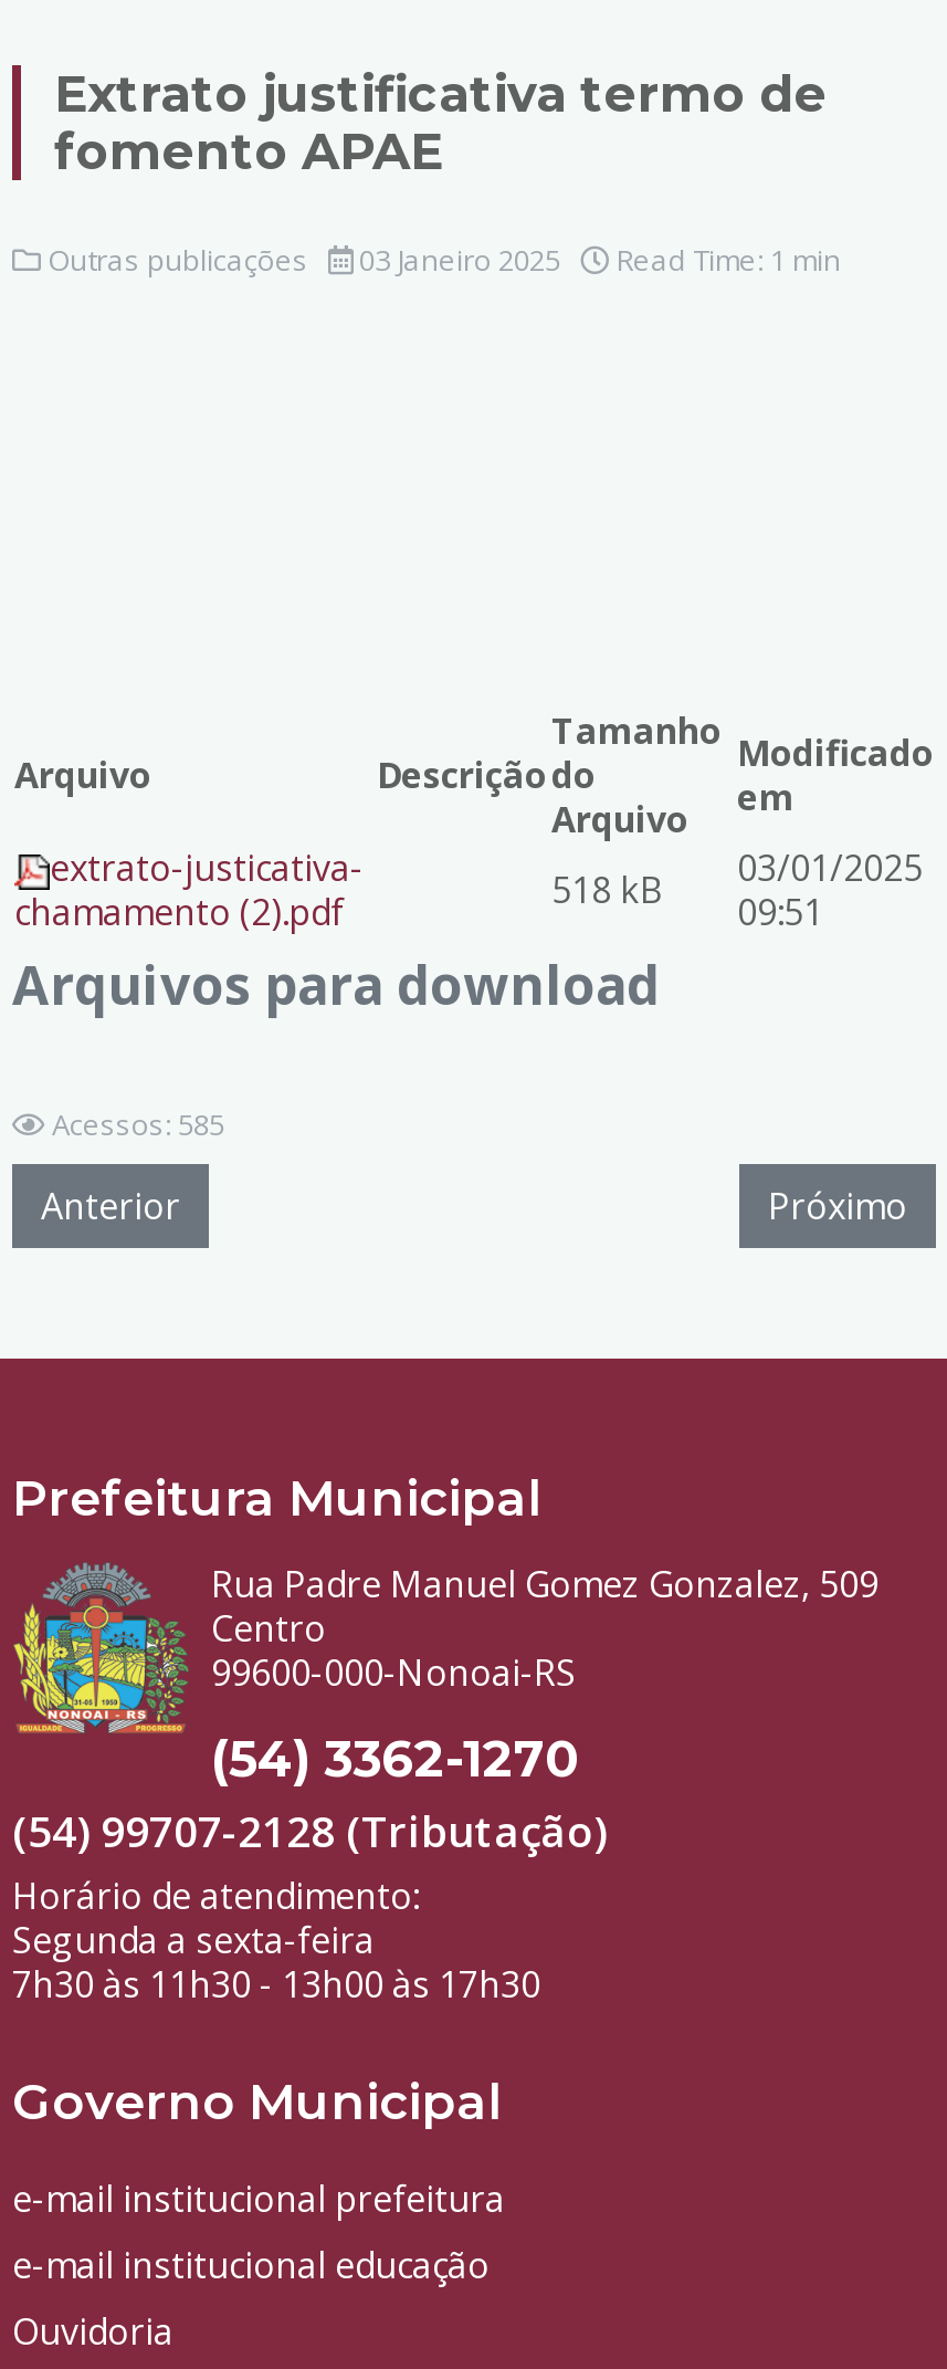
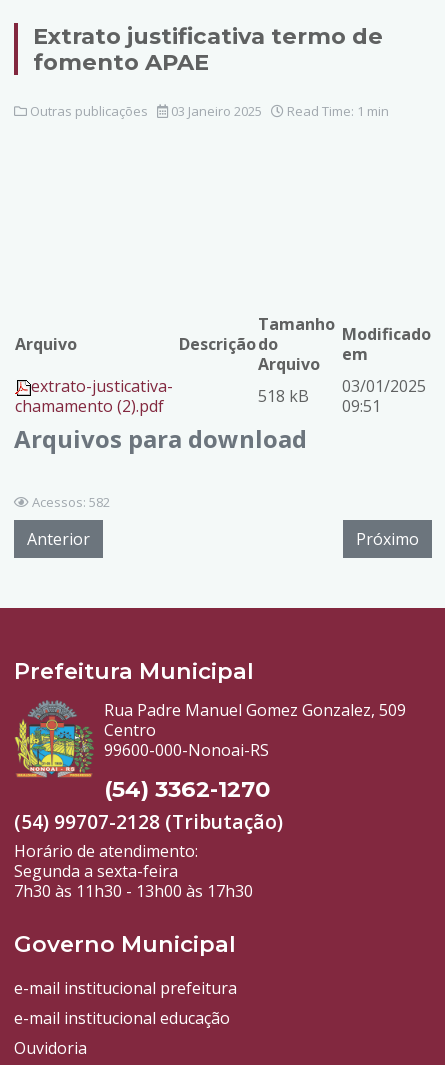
- Acessos: 585
+ Acessos: 582
